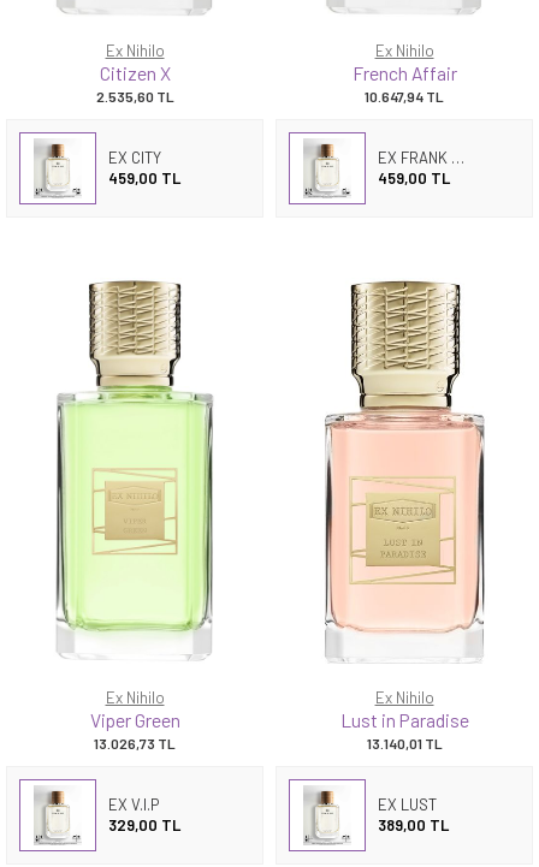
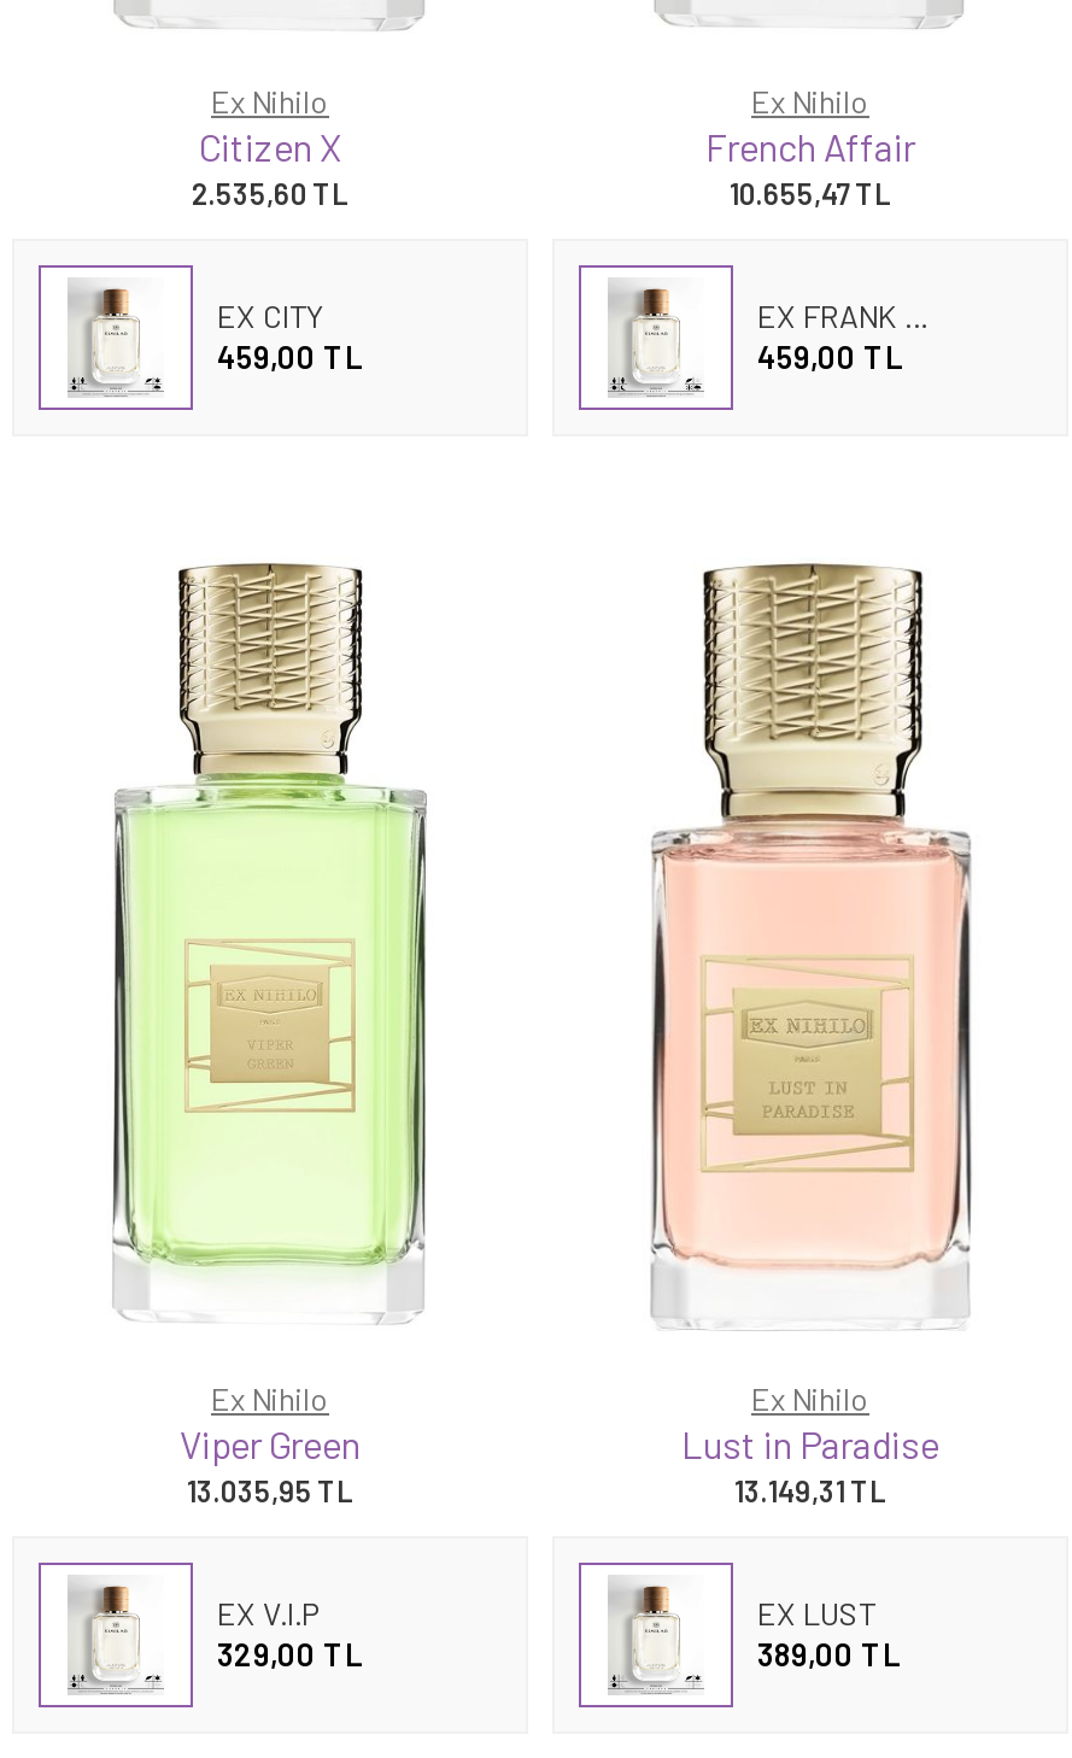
- 10.647,94 TL
+ 10.655,47 TL

- 13.026,73 TL
+ 13.035,95 TL

- 13.140,01 TL
+ 13.149,31 TL
